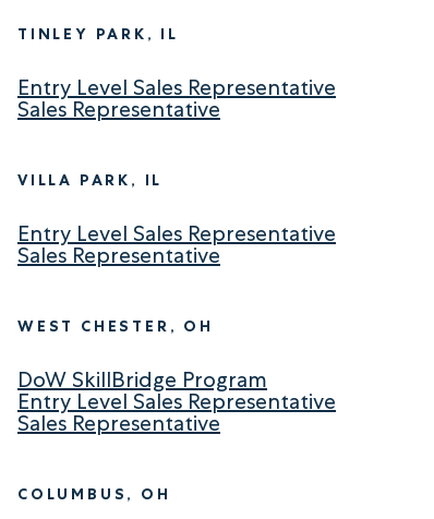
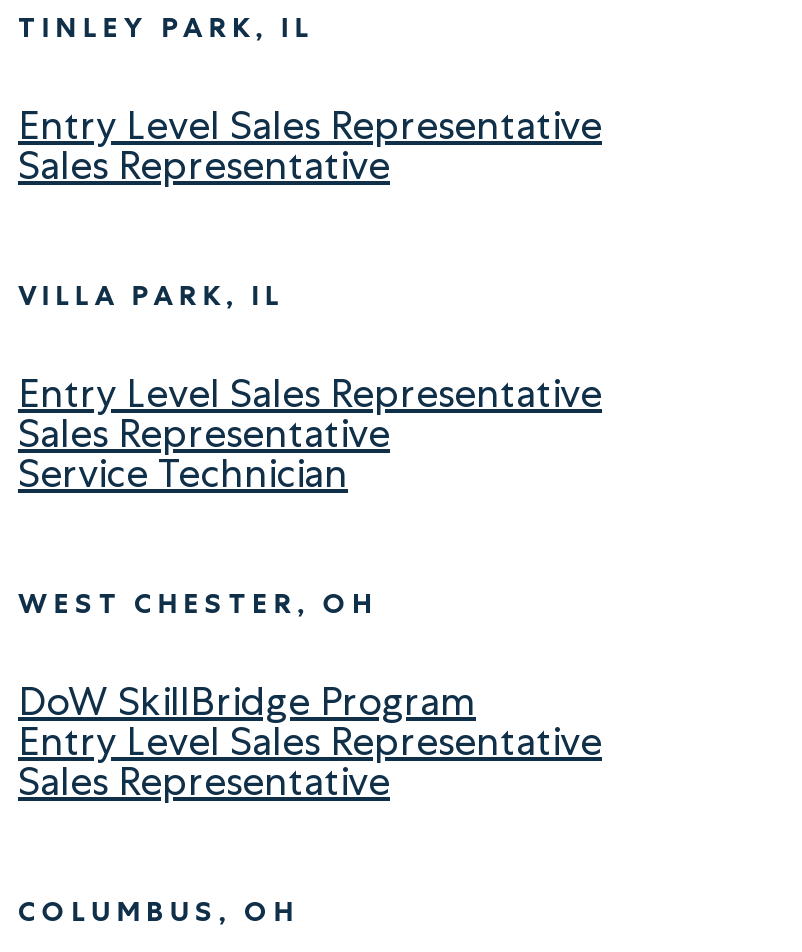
+ Service Technician
